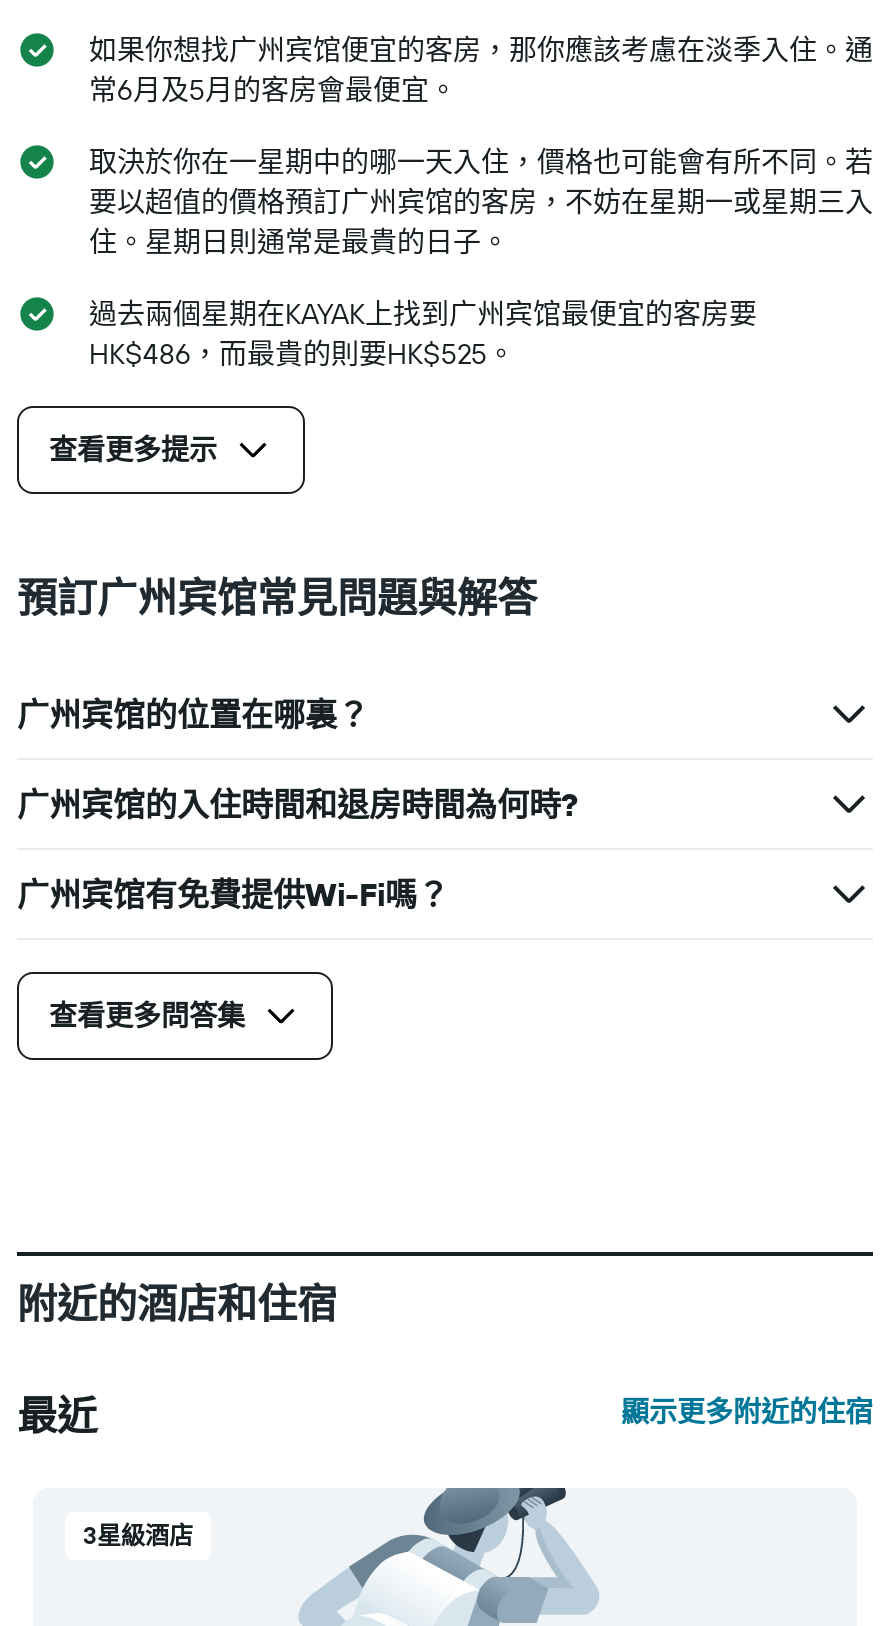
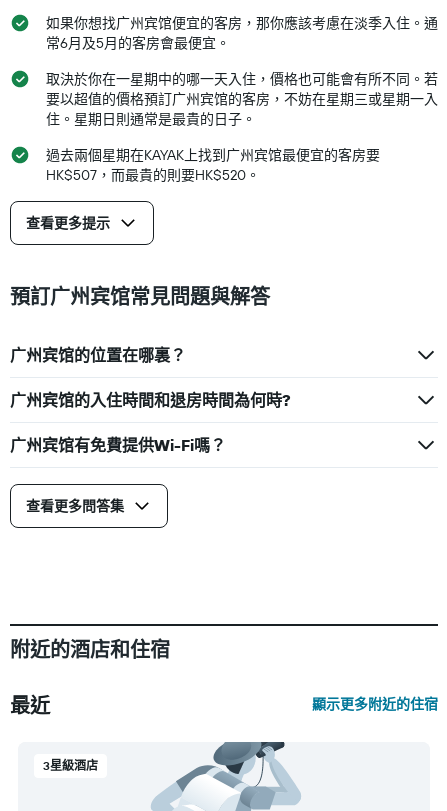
- 要以超值的價格預訂广州宾馆的客房，不妨在星期一或星期三入
+ 要以超值的價格預訂广州宾馆的客房，不妨在星期三或星期一入

- HK$486，而最貴的則要HK$525。
+ HK$507，而最貴的則要HK$520。
